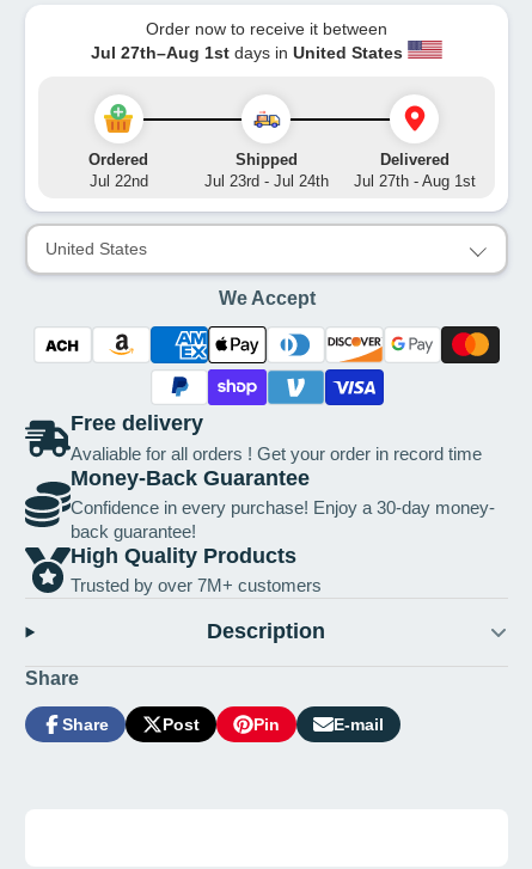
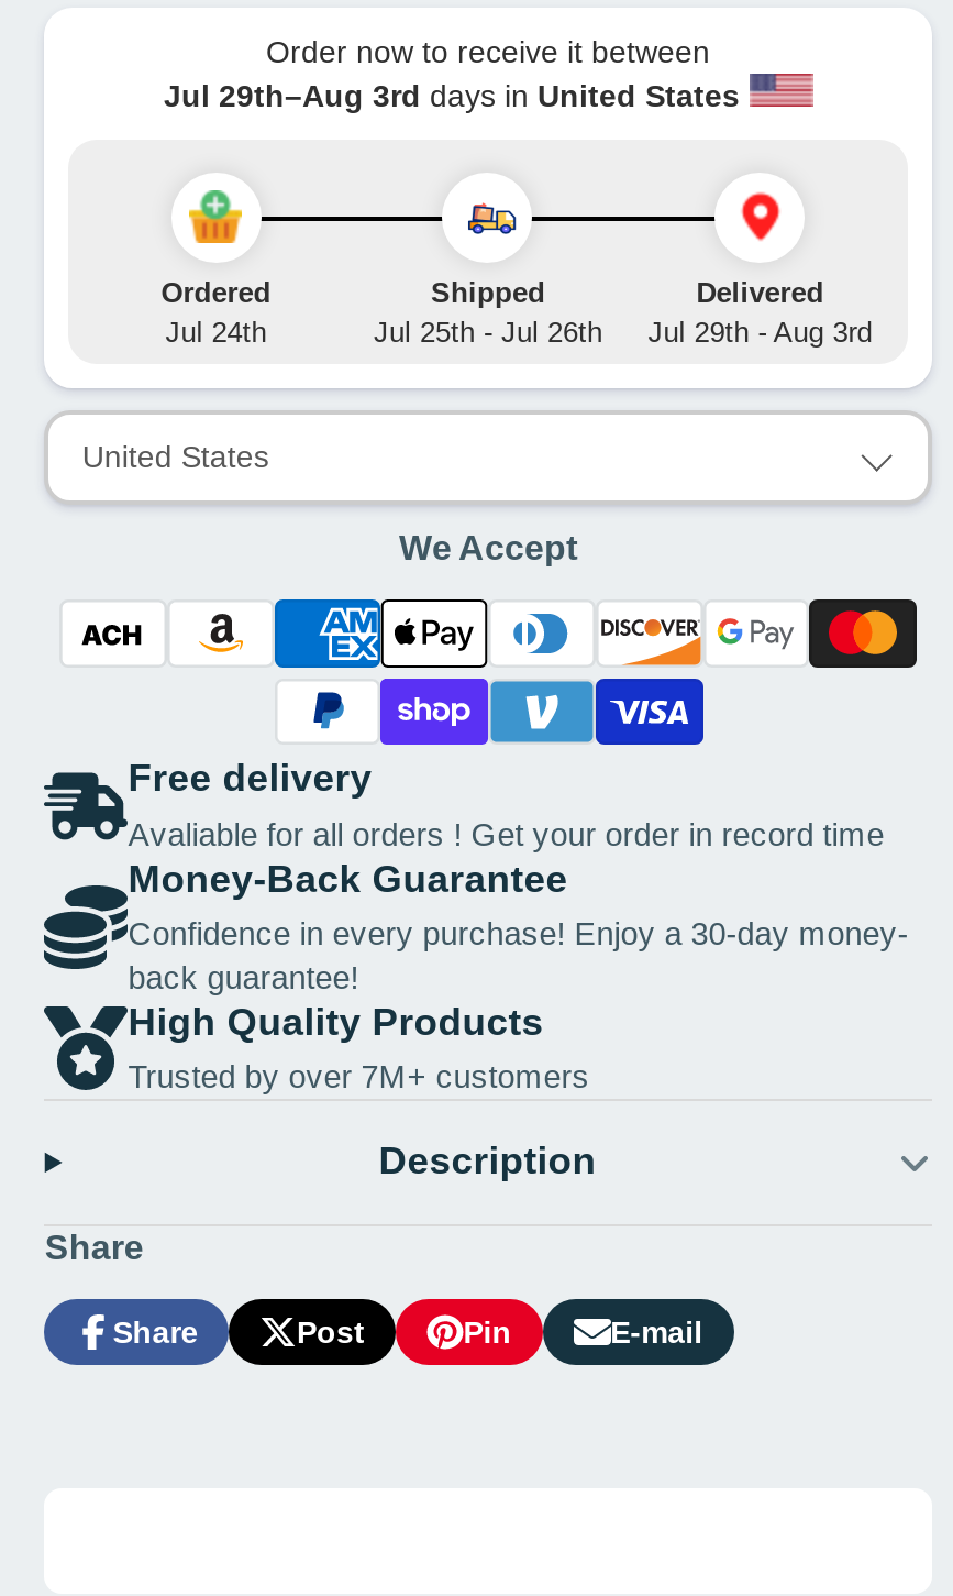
- Jul 27th–Aug 1st days in United States
+ Jul 29th–Aug 3rd days in United States

- Jul 22nd
+ Jul 24th

- Jul 23rd - Jul 24th
+ Jul 25th - Jul 26th

- Jul 27th - Aug 1st
+ Jul 29th - Aug 3rd
